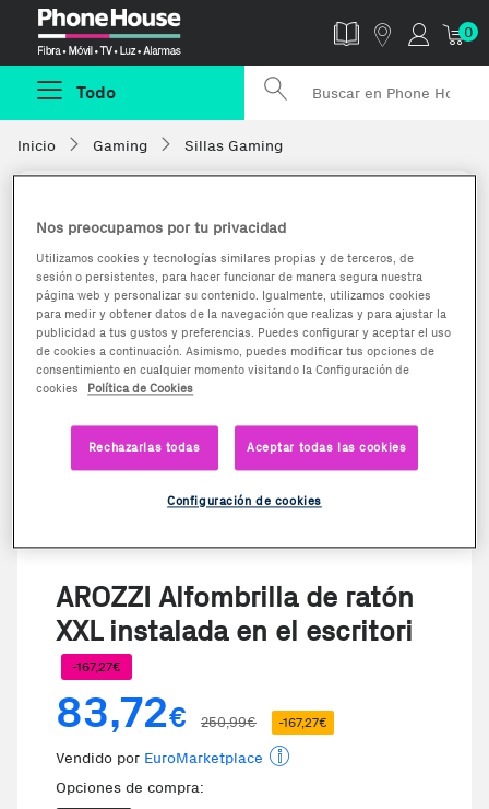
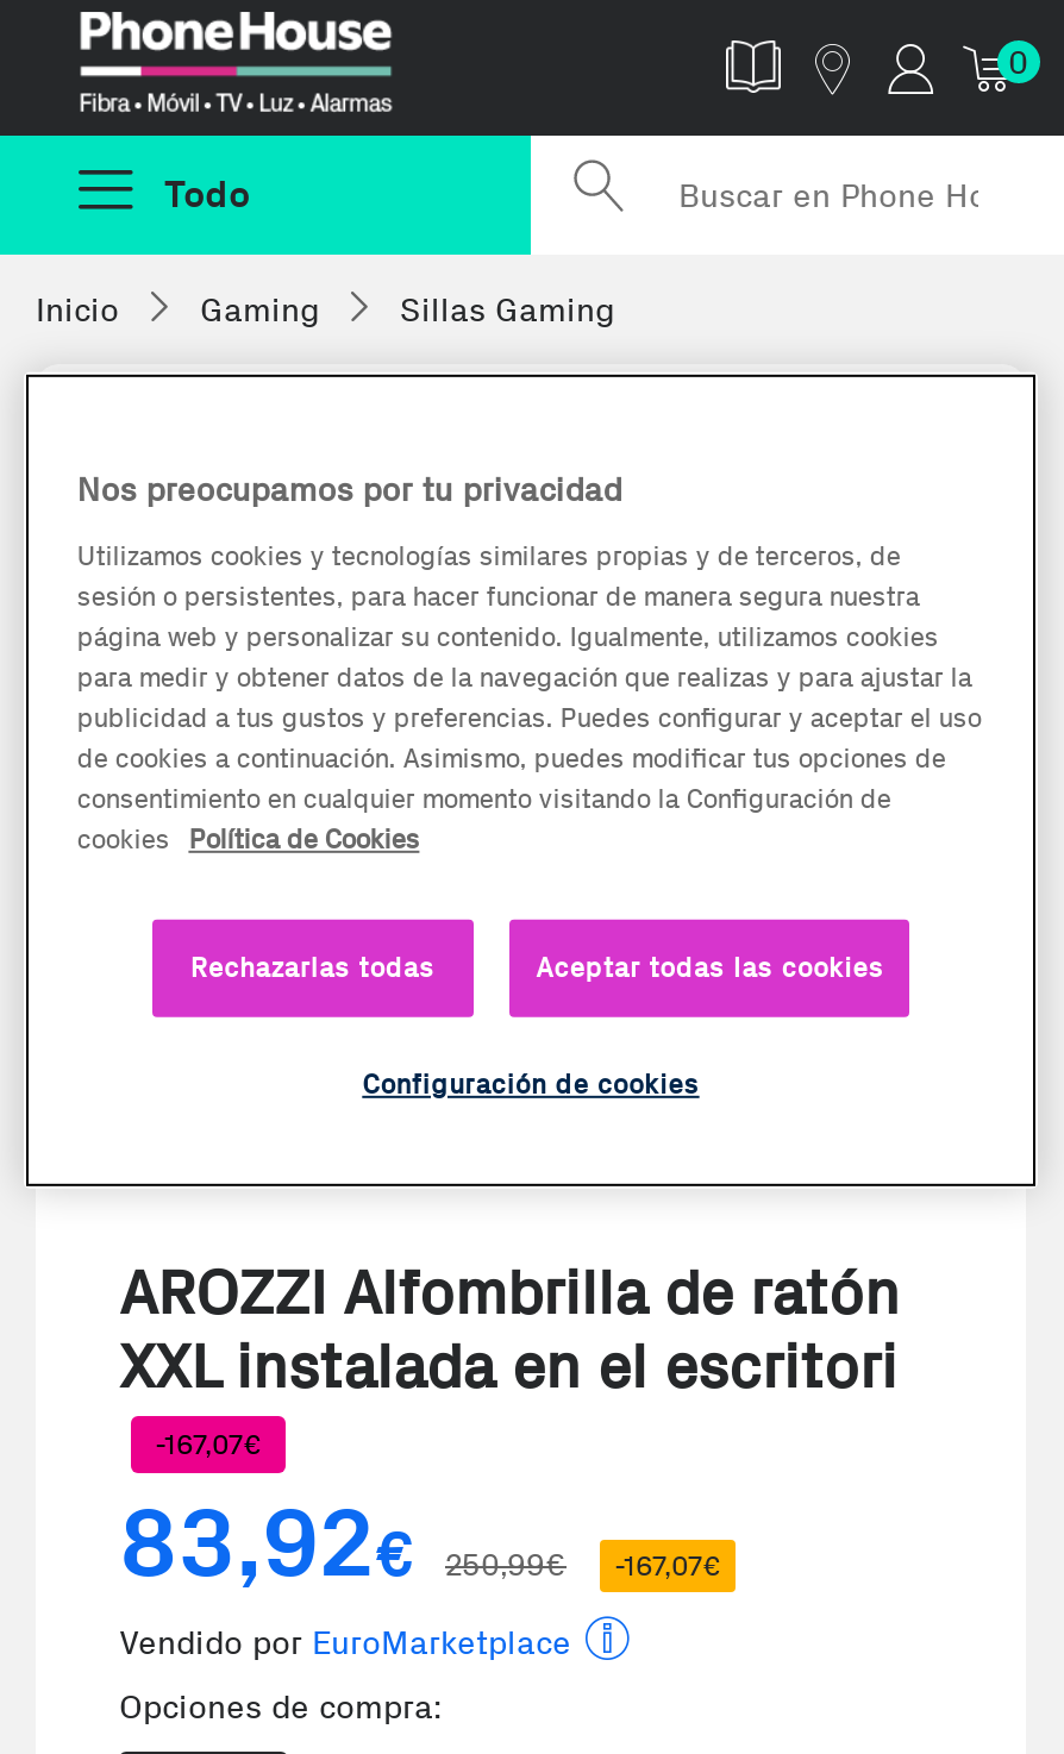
- -167,27€
+ -167,07€

- 83,72€
+ 83,92€

- -167,27€
+ -167,07€
